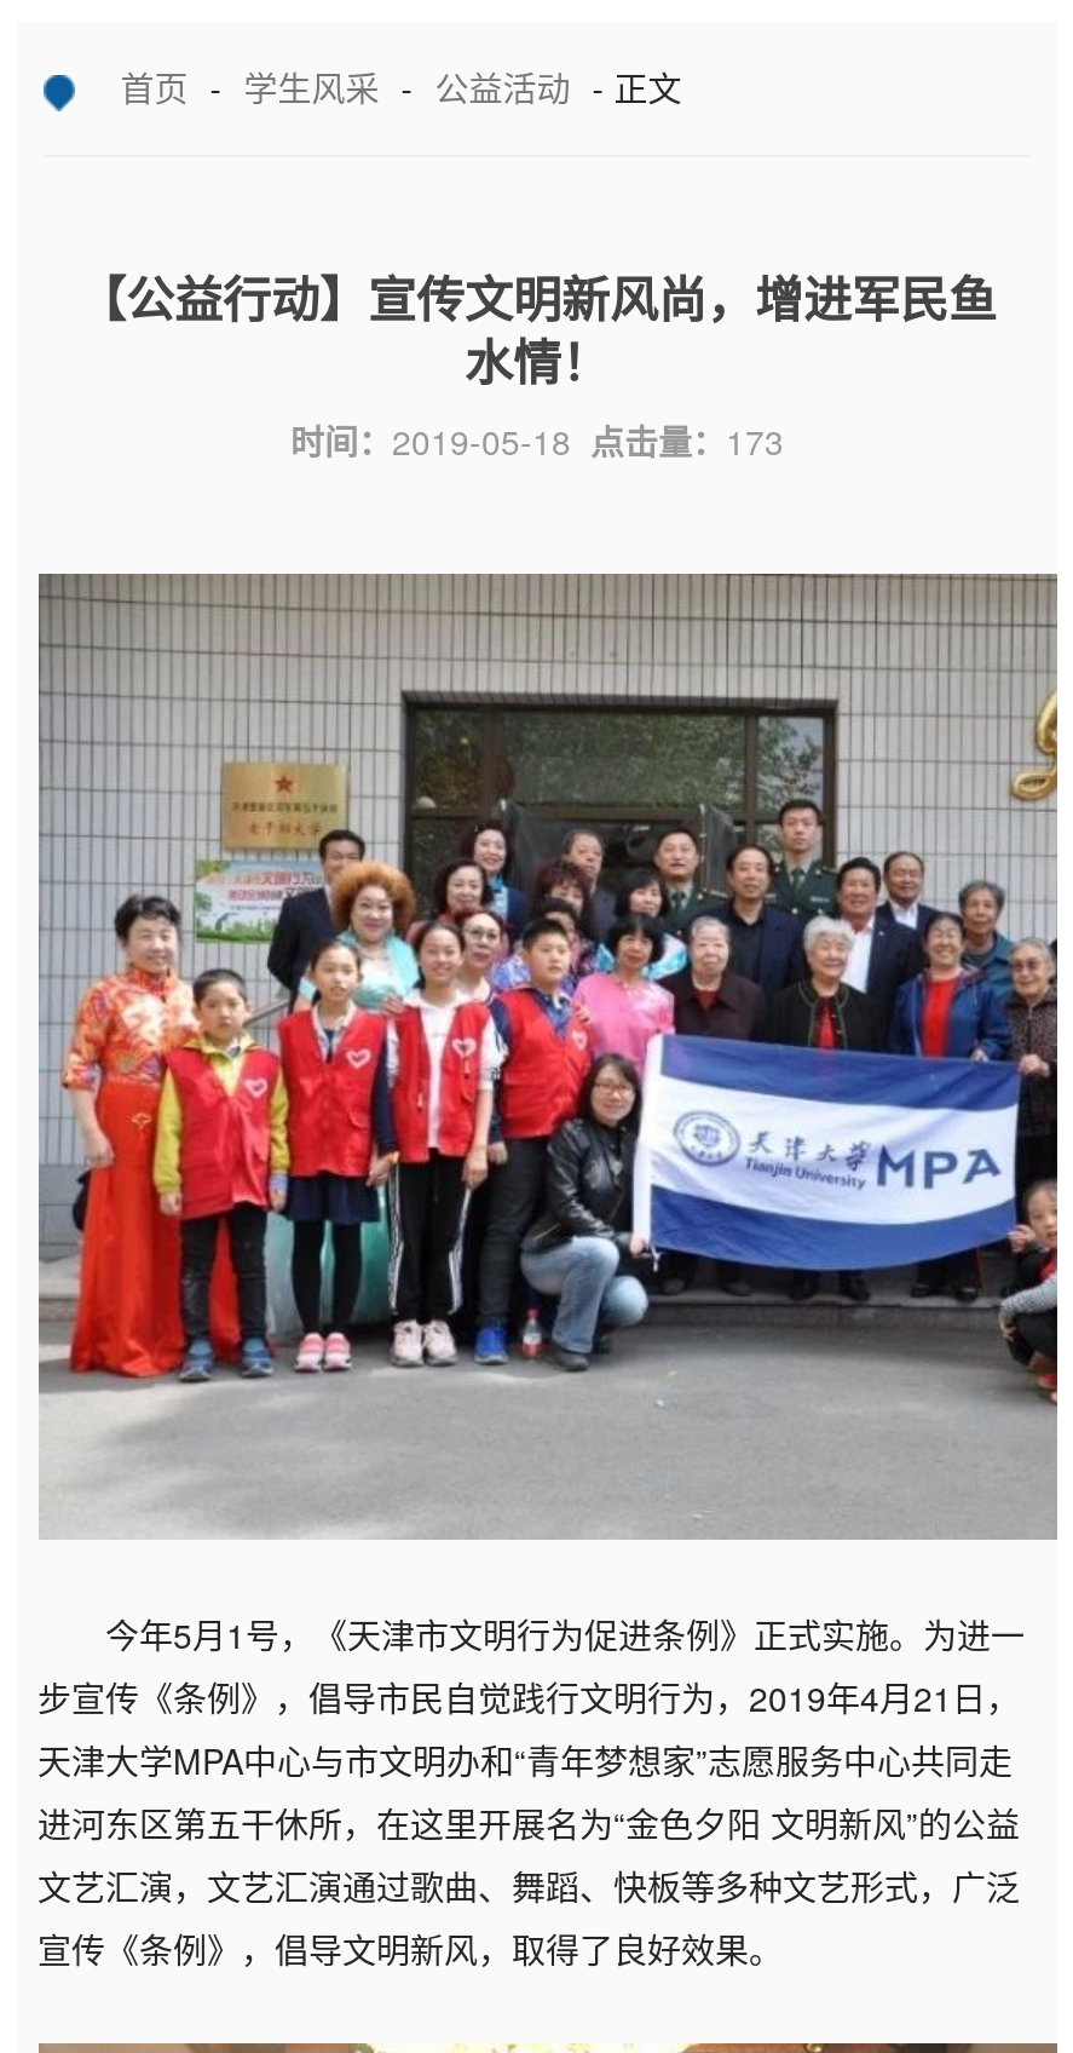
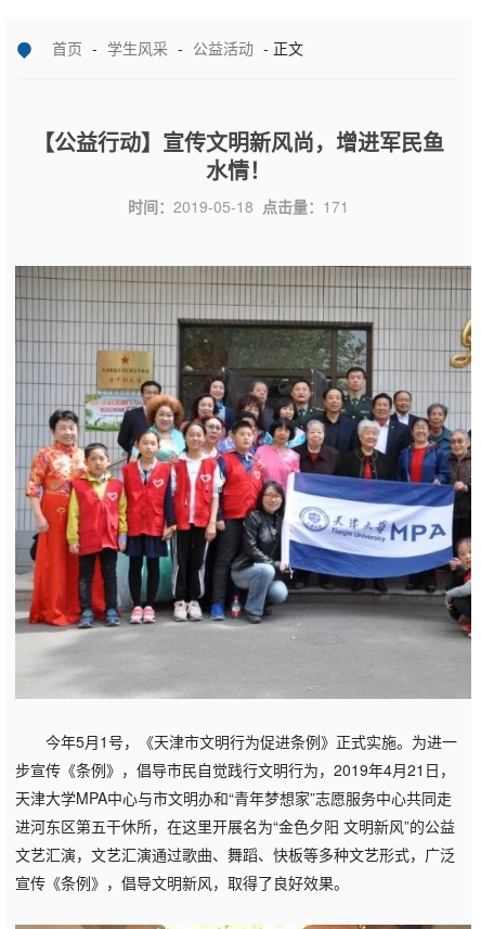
- 时间：2019-05-18点击量：173
+ 时间：2019-05-18点击量：171
